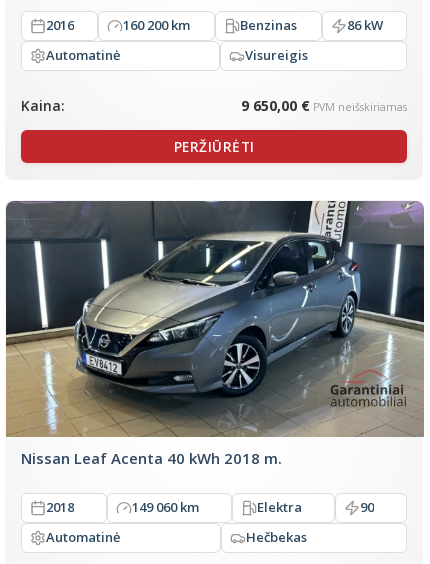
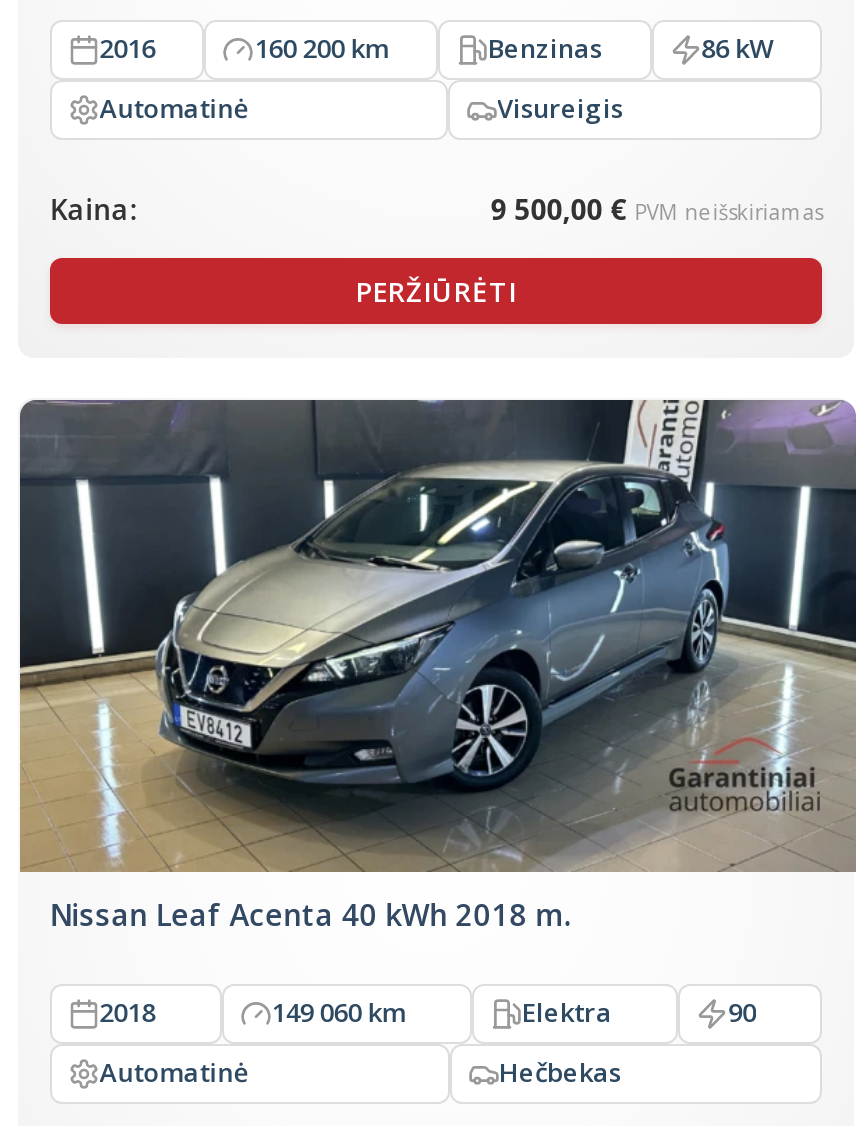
- 9 650,00 €PVM neišskiriamas
+ 9 500,00 €PVM neišskiriamas
